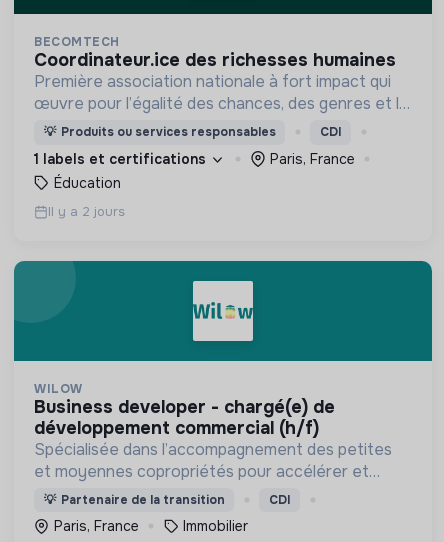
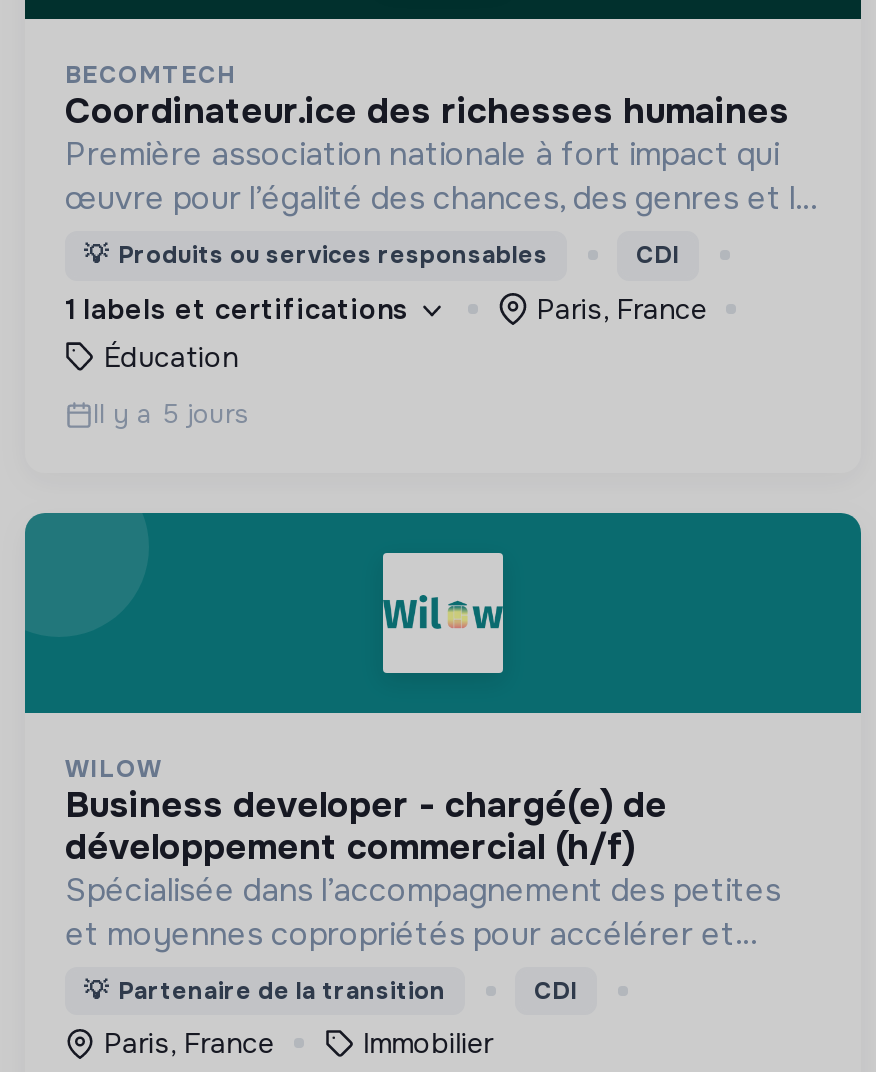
- Il y a 2 jours
+ Il y a 5 jours
